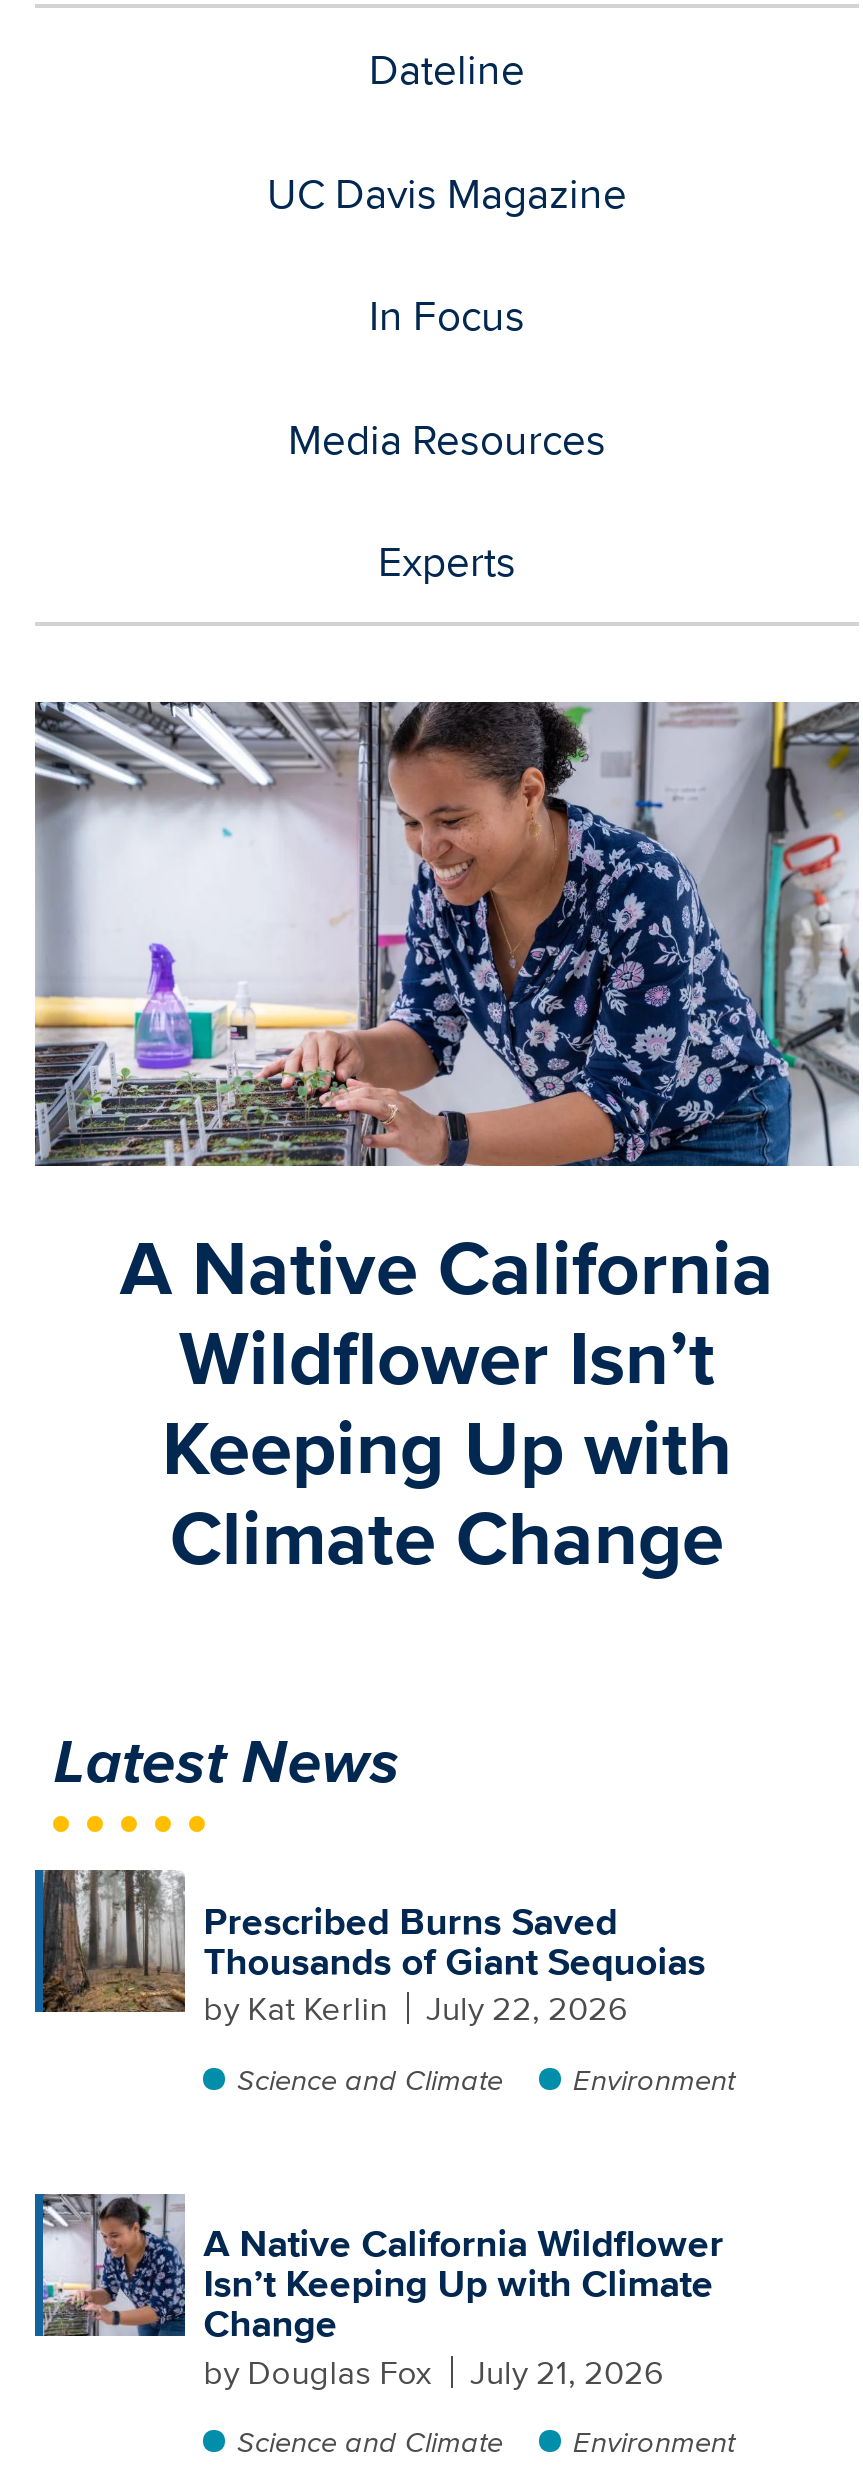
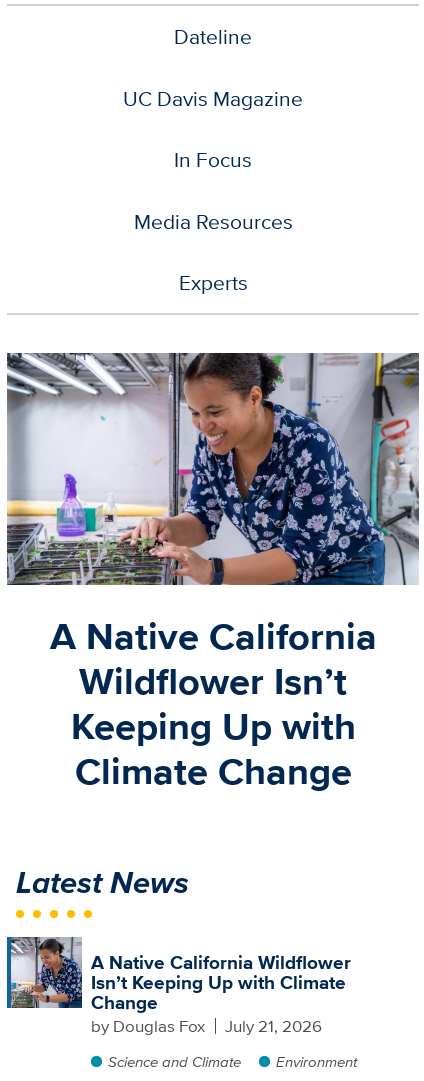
- [image]
- Prescribed Burns Saved
- Thousands of Giant Sequoias
- by Kat Kerlin
- July 22, 2026
- Science and Climate
- Environment
